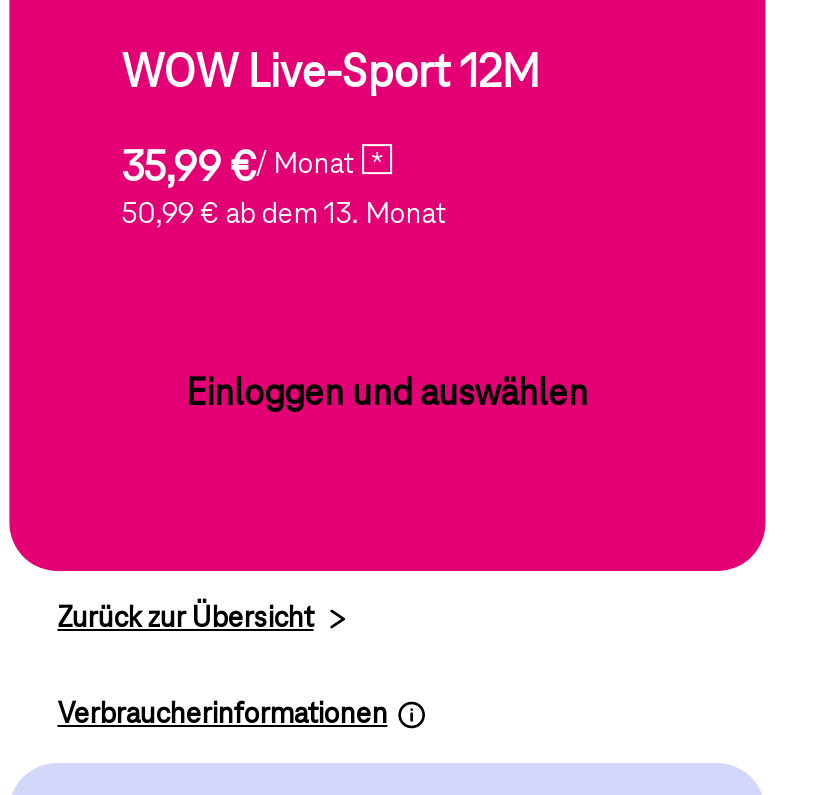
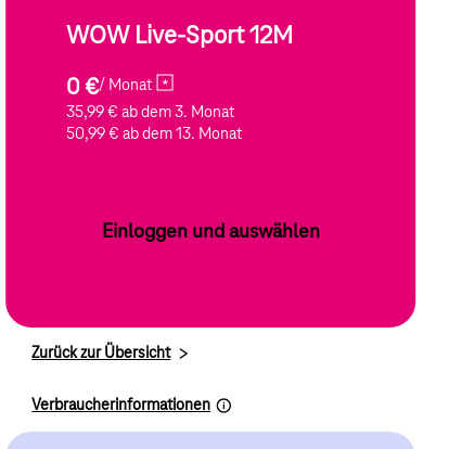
- 35,99 €/ Monat
+ 0 €/ Monat
+ 35,99 €ab dem 3. Monat
